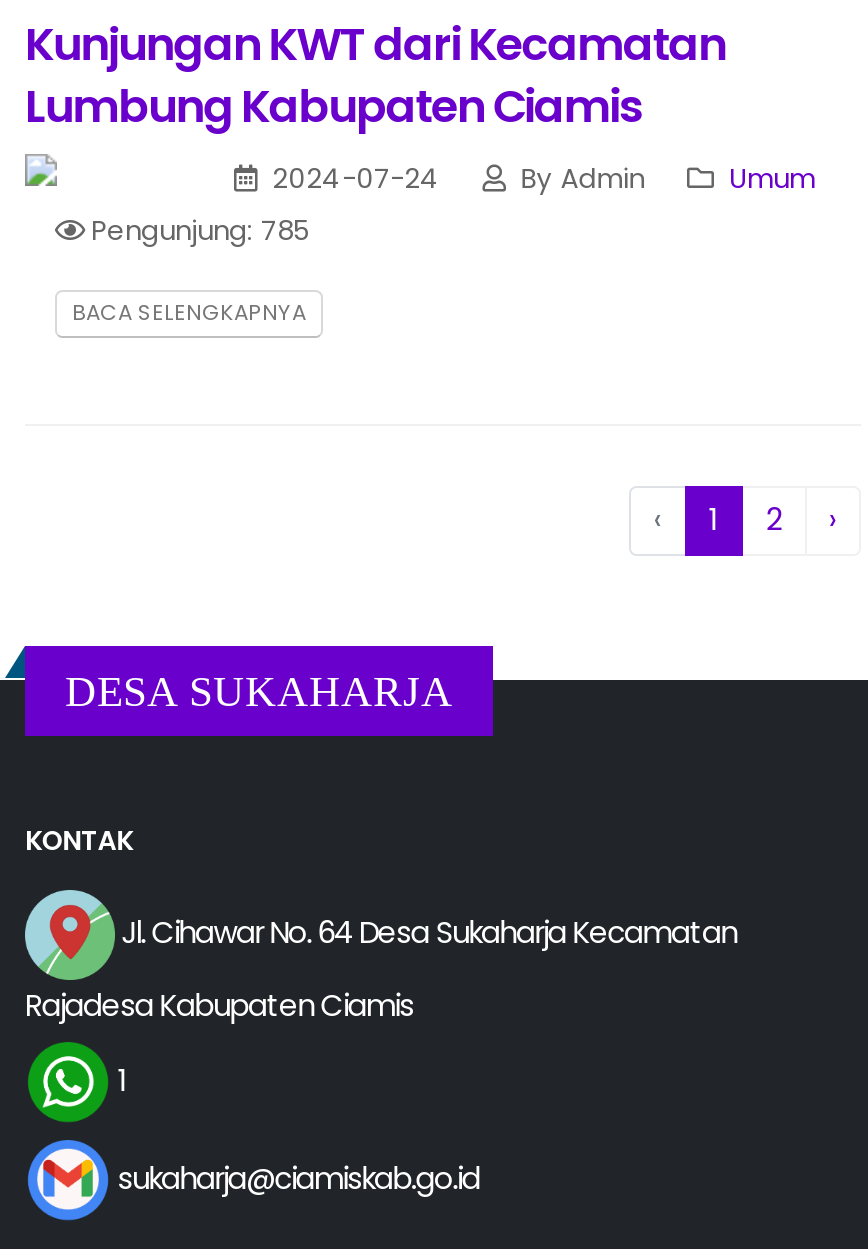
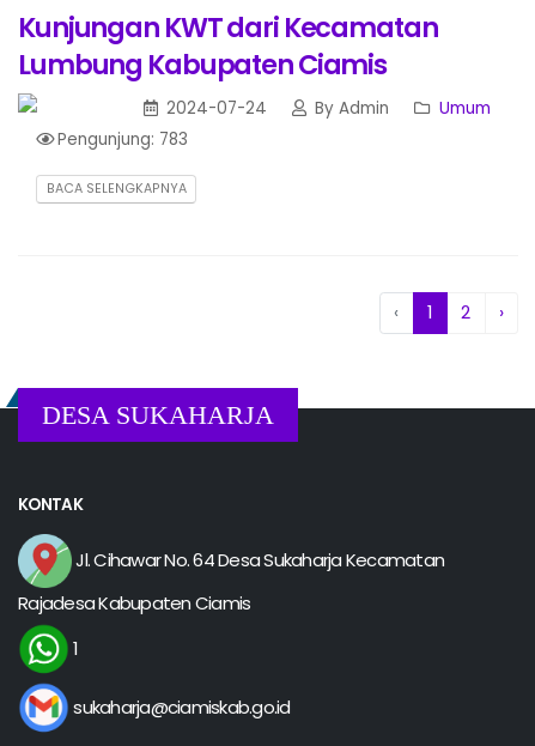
- Pengunjung: 785
+ Pengunjung: 783
